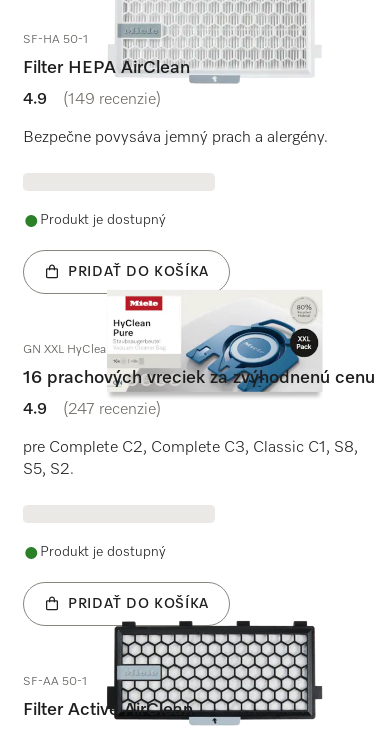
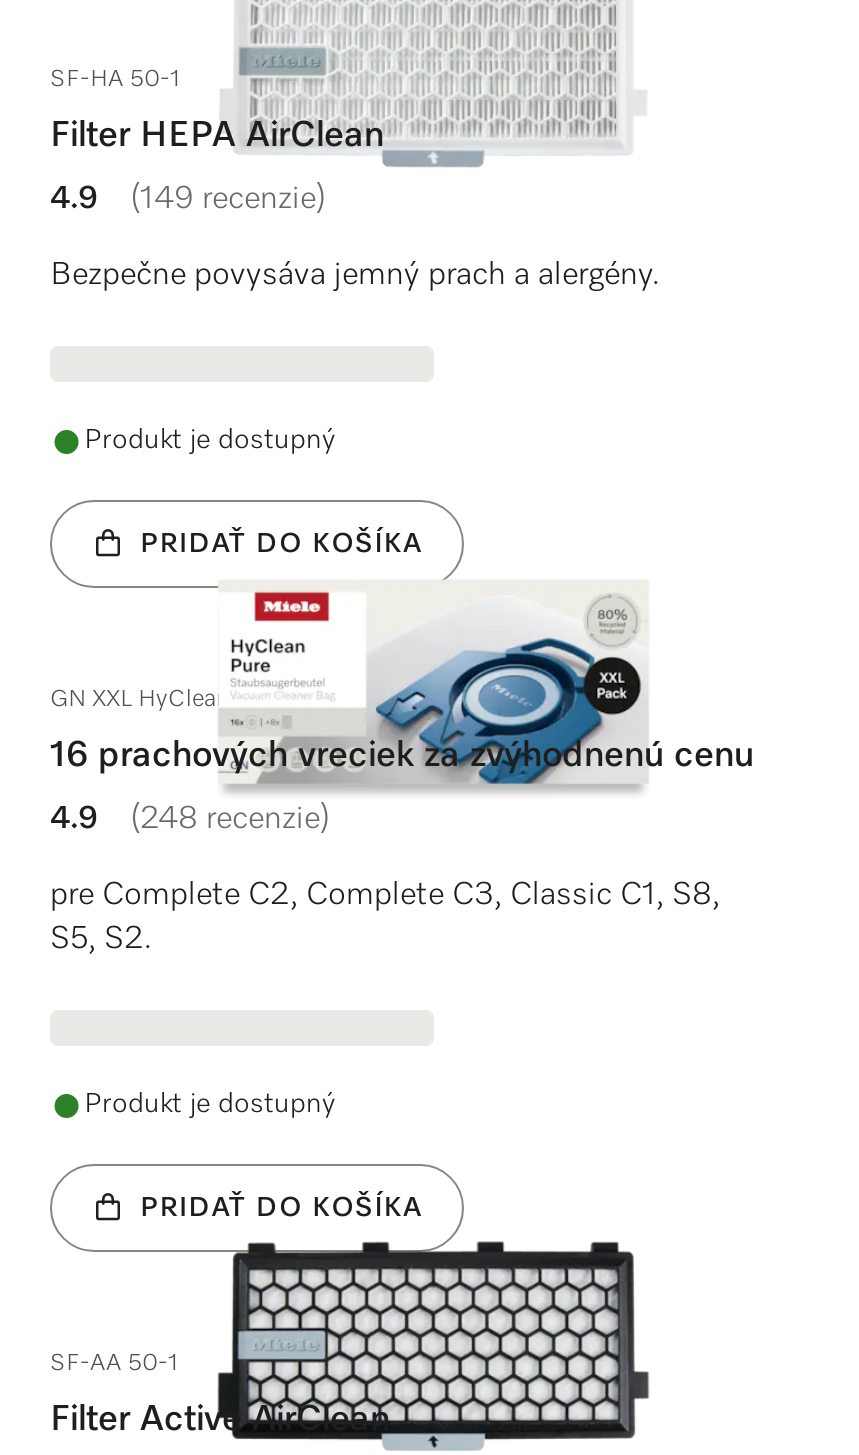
- 4.9 (247 recenzie)
+ 4.9 (248 recenzie)
